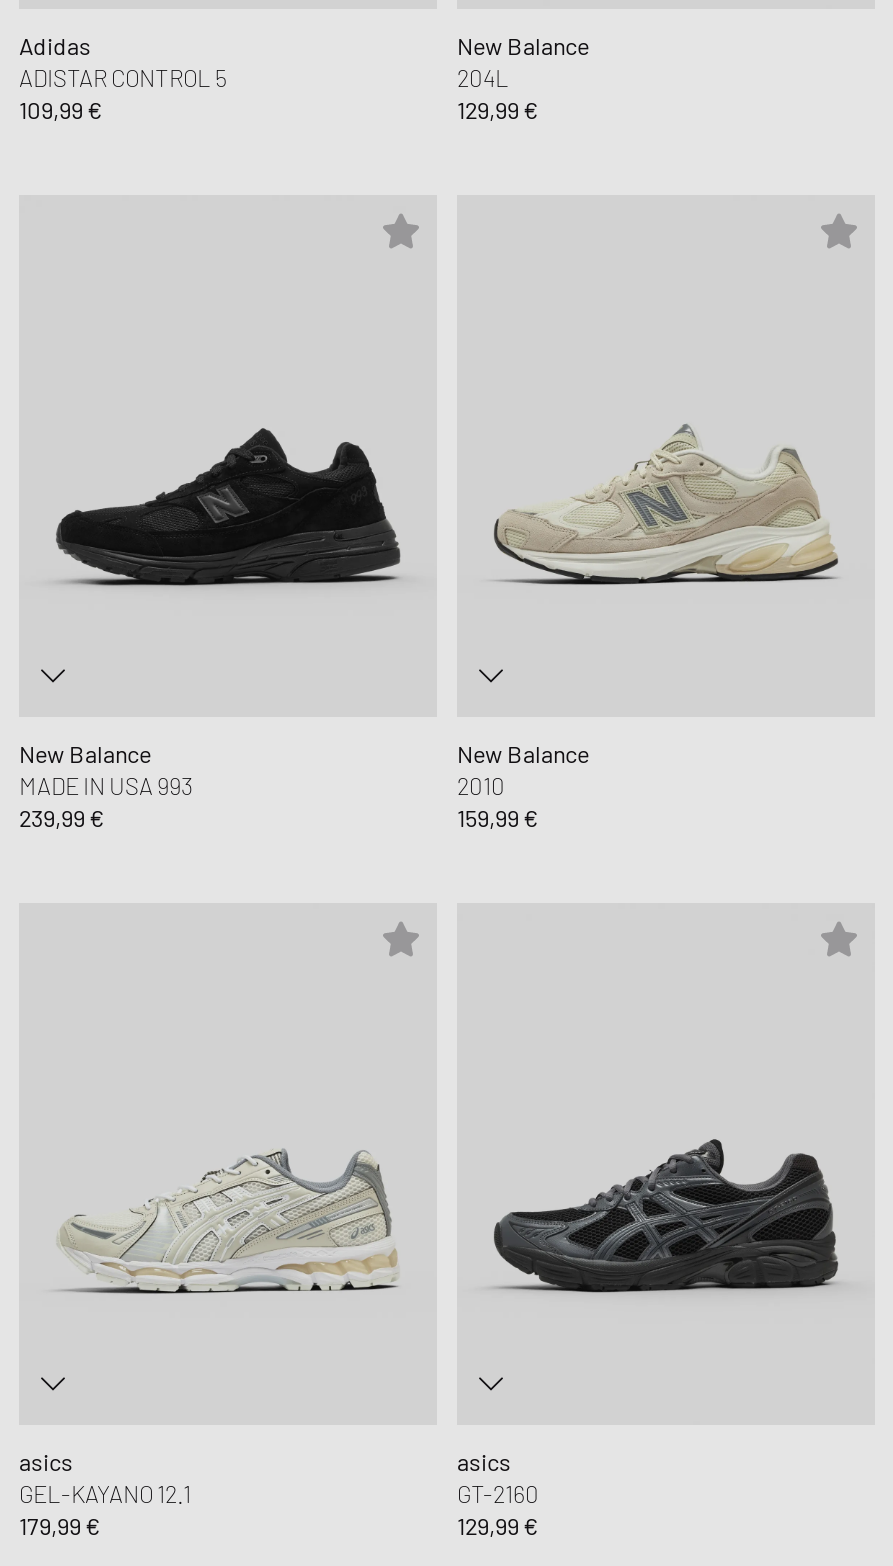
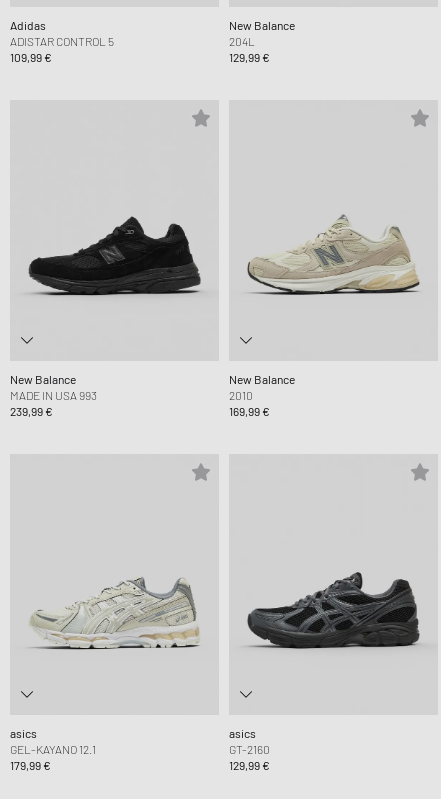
- 159,99 €
+ 169,99 €
